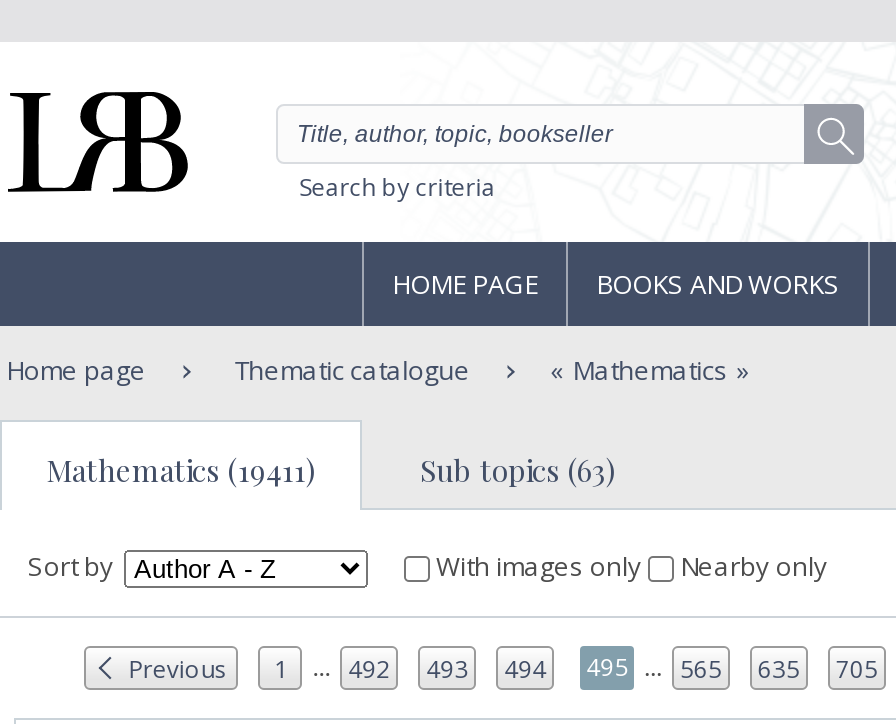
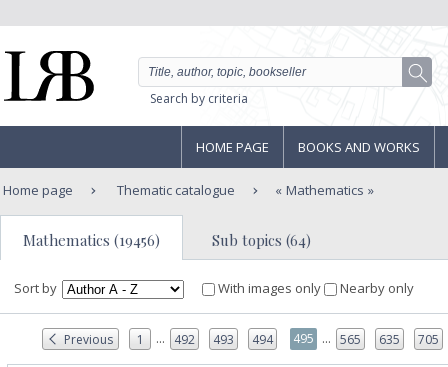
- Mathematics (19411)
+ Mathematics (19456)

- Sub topics (63)
+ Sub topics (64)
